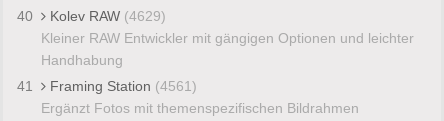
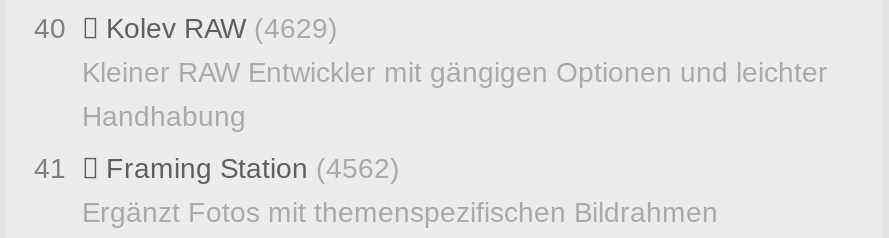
- Framing Station (4561)
+ Framing Station (4562)
